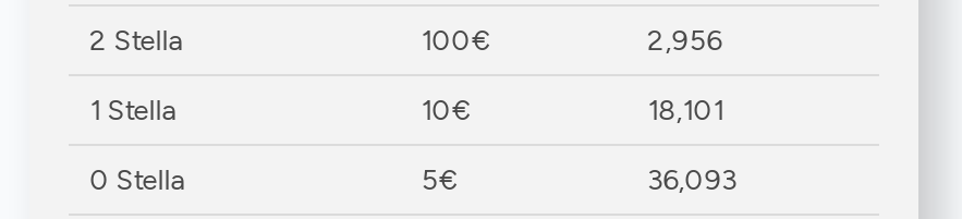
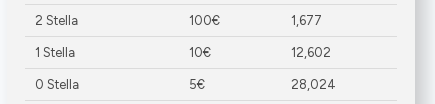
- 2,956
+ 1,677

- 18,101
+ 12,602

- 36,093
+ 28,024
